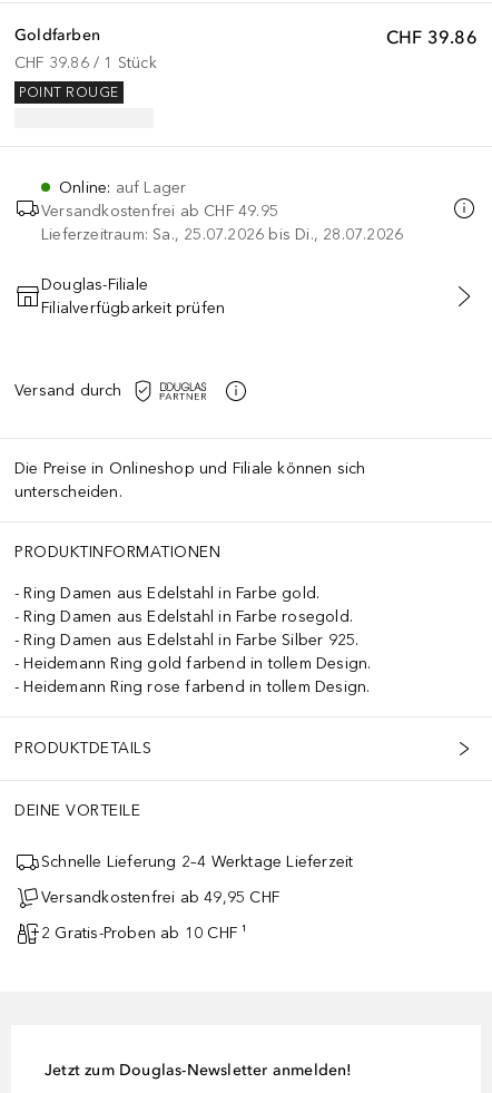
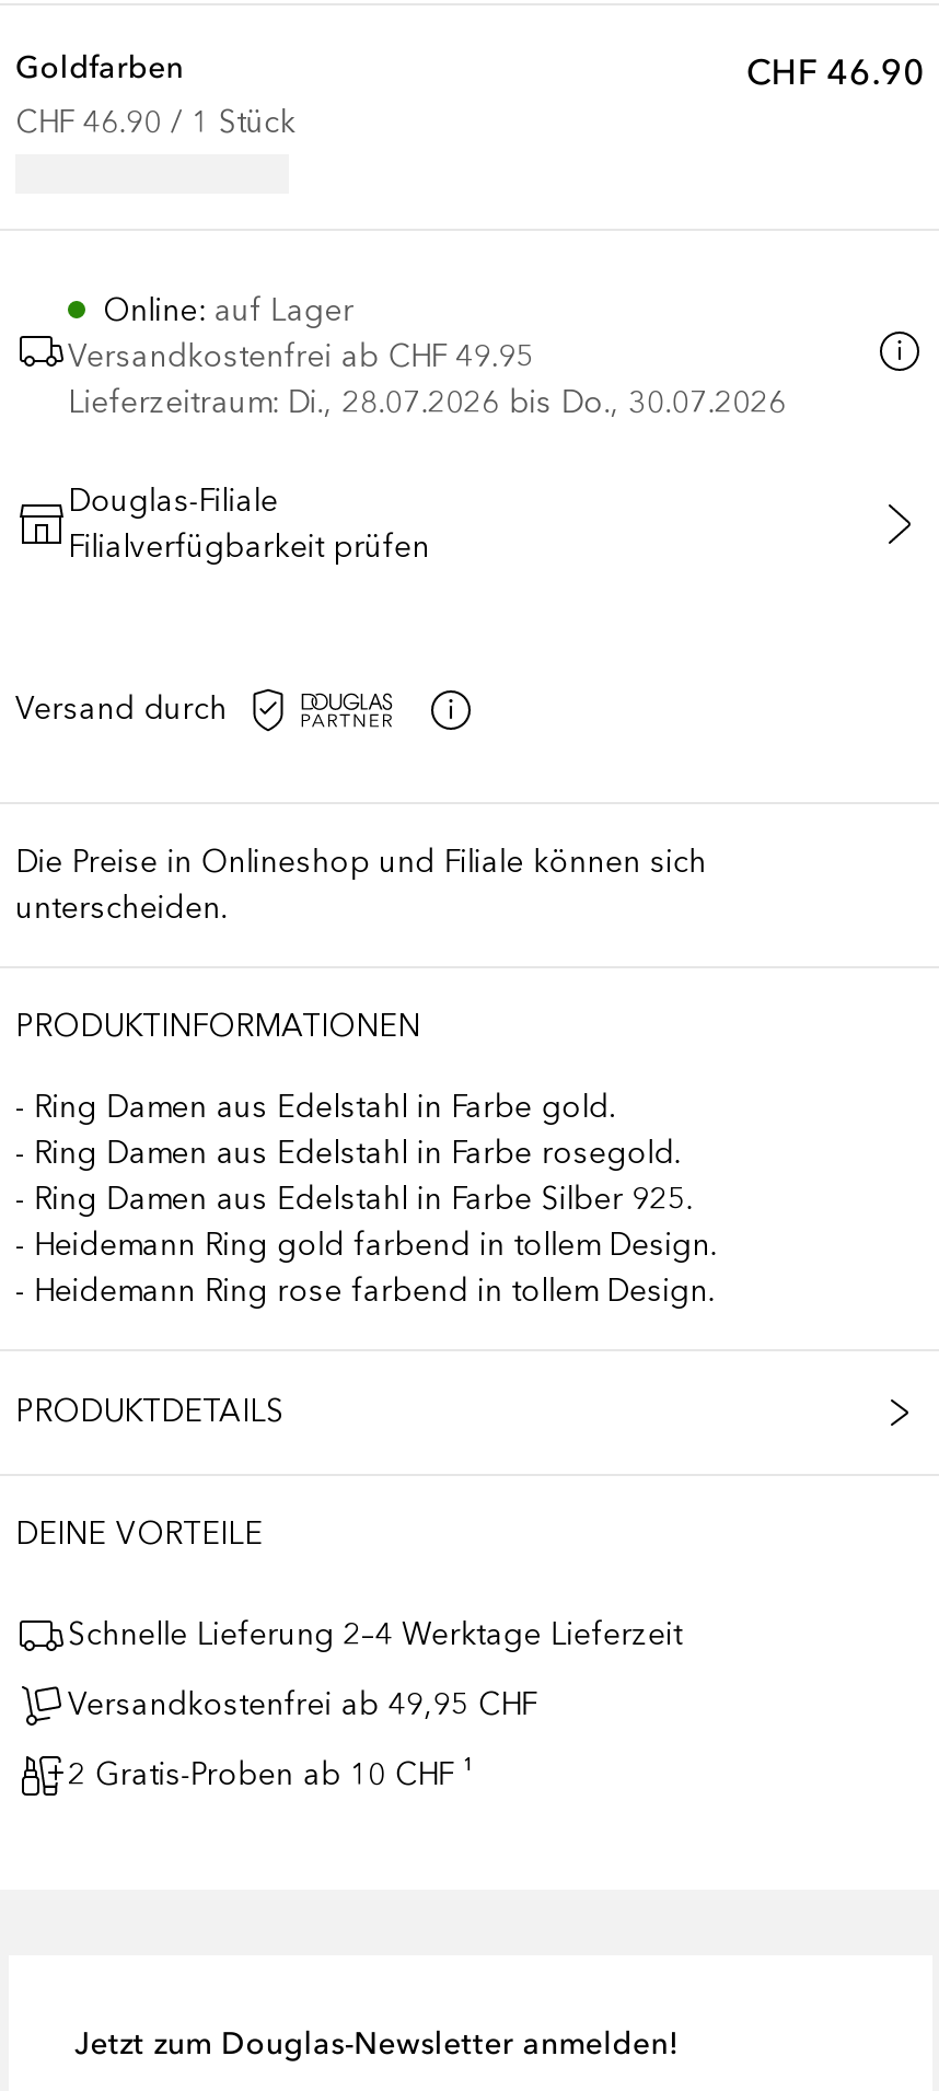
- CHF 39.86
+ CHF 46.90

- CHF 39.86 / 1 Stück
- POINT ROUGE
+ CHF 46.90 / 1 Stück

- Lieferzeitraum: Sa., 25.07.2026 bis Di., 28.07.2026
+ Lieferzeitraum: Di., 28.07.2026 bis Do., 30.07.2026
